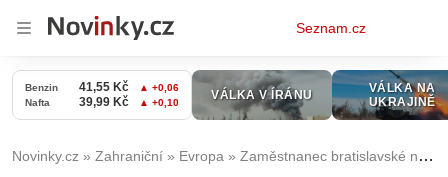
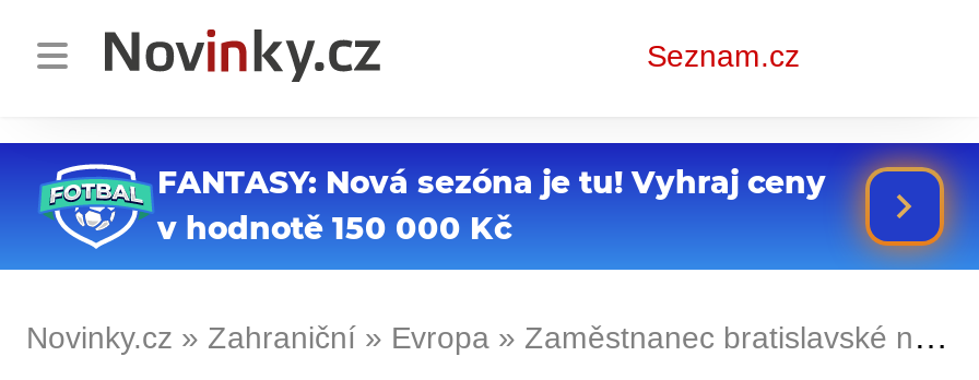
- [image]
+ [image]
